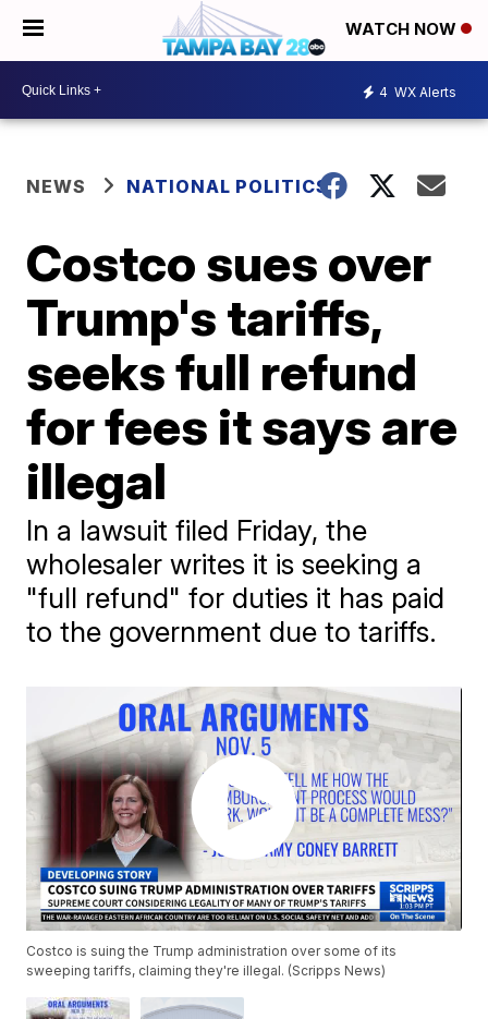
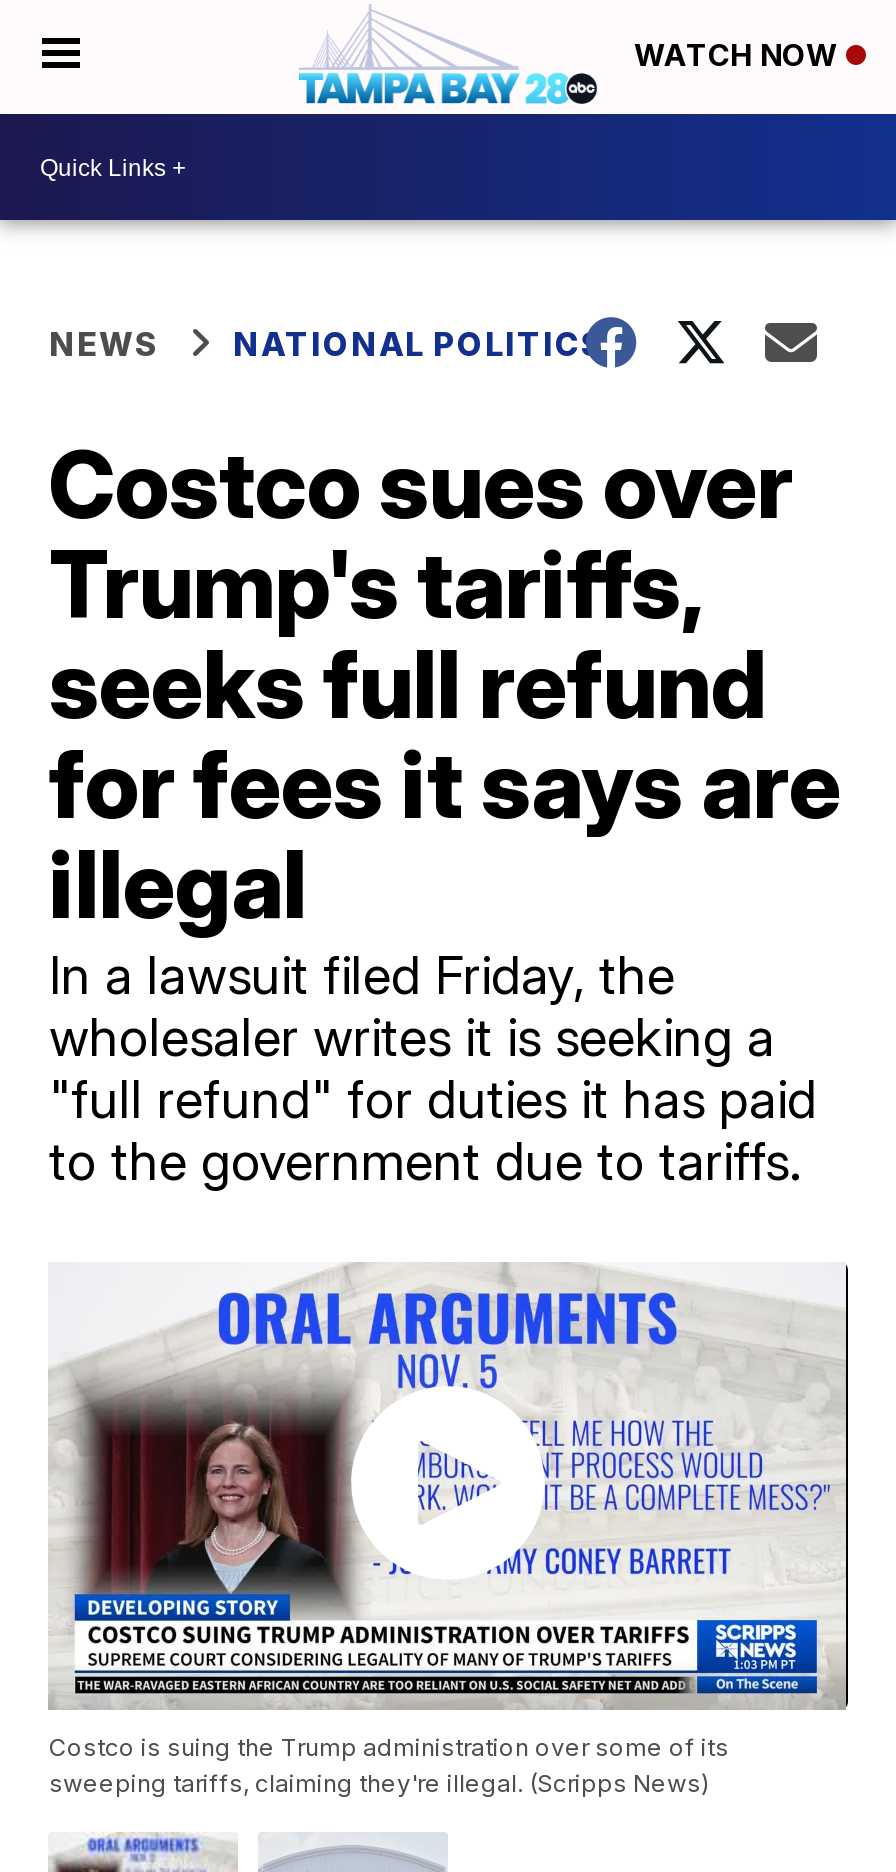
- 4 WX Alerts
